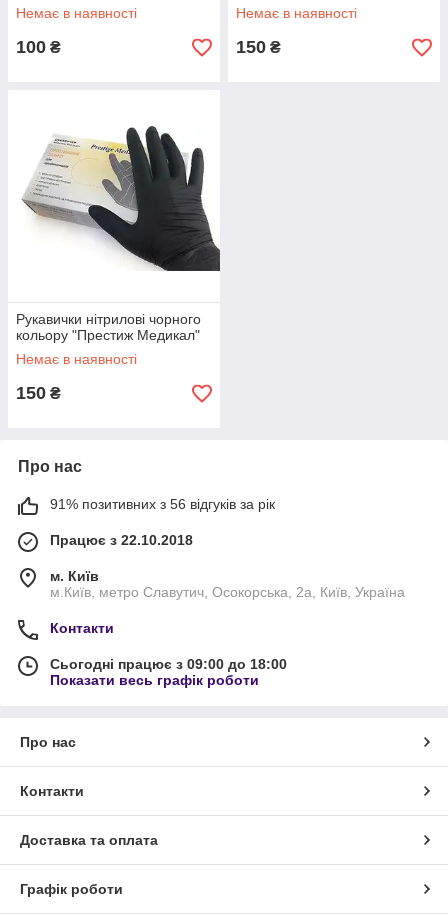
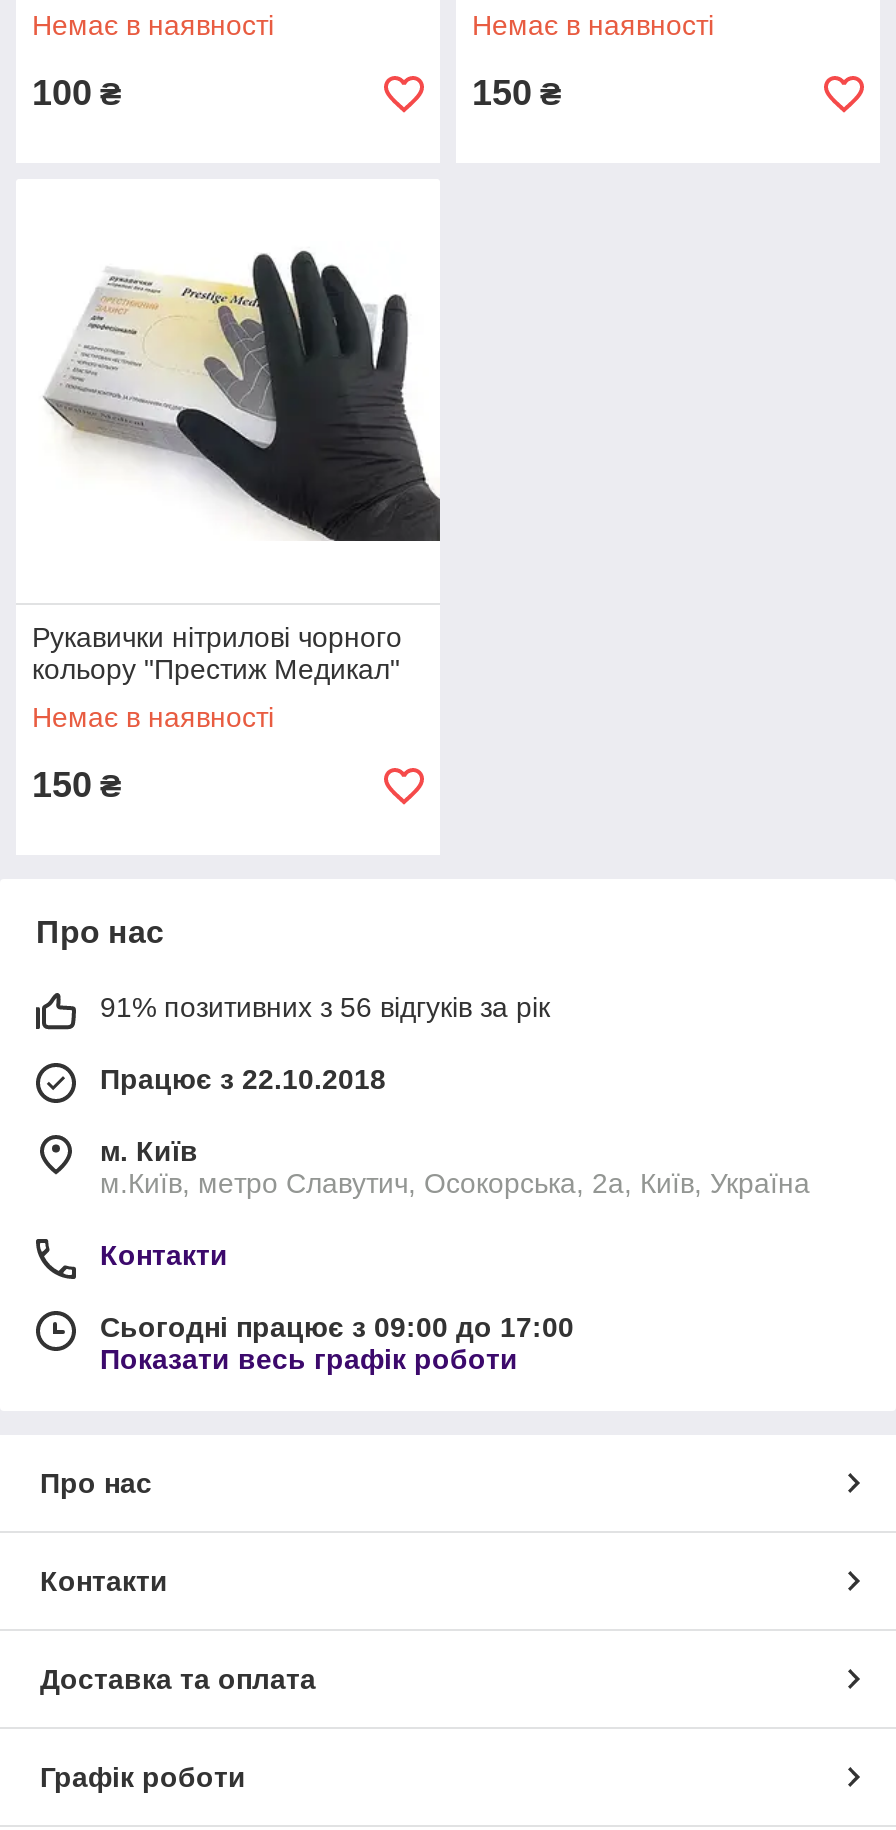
- Сьогодні працює з 09:00 до 18:00
+ Сьогодні працює з 09:00 до 17:00
